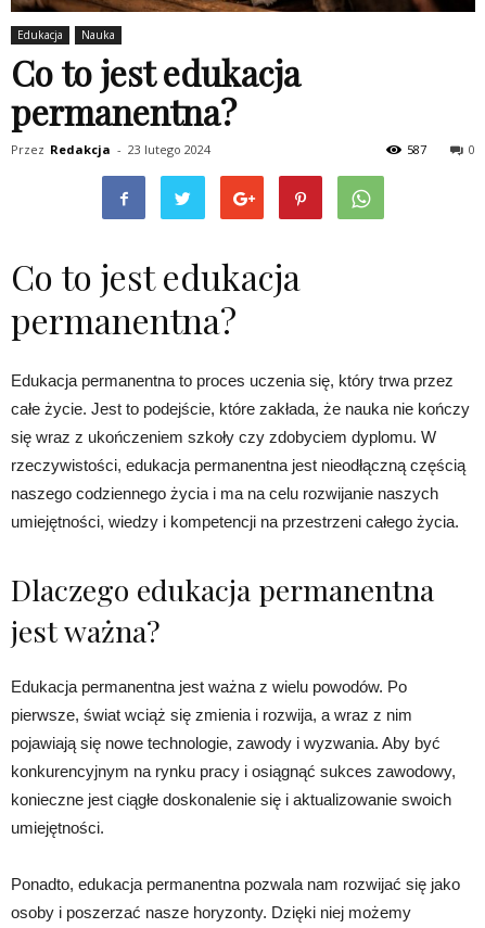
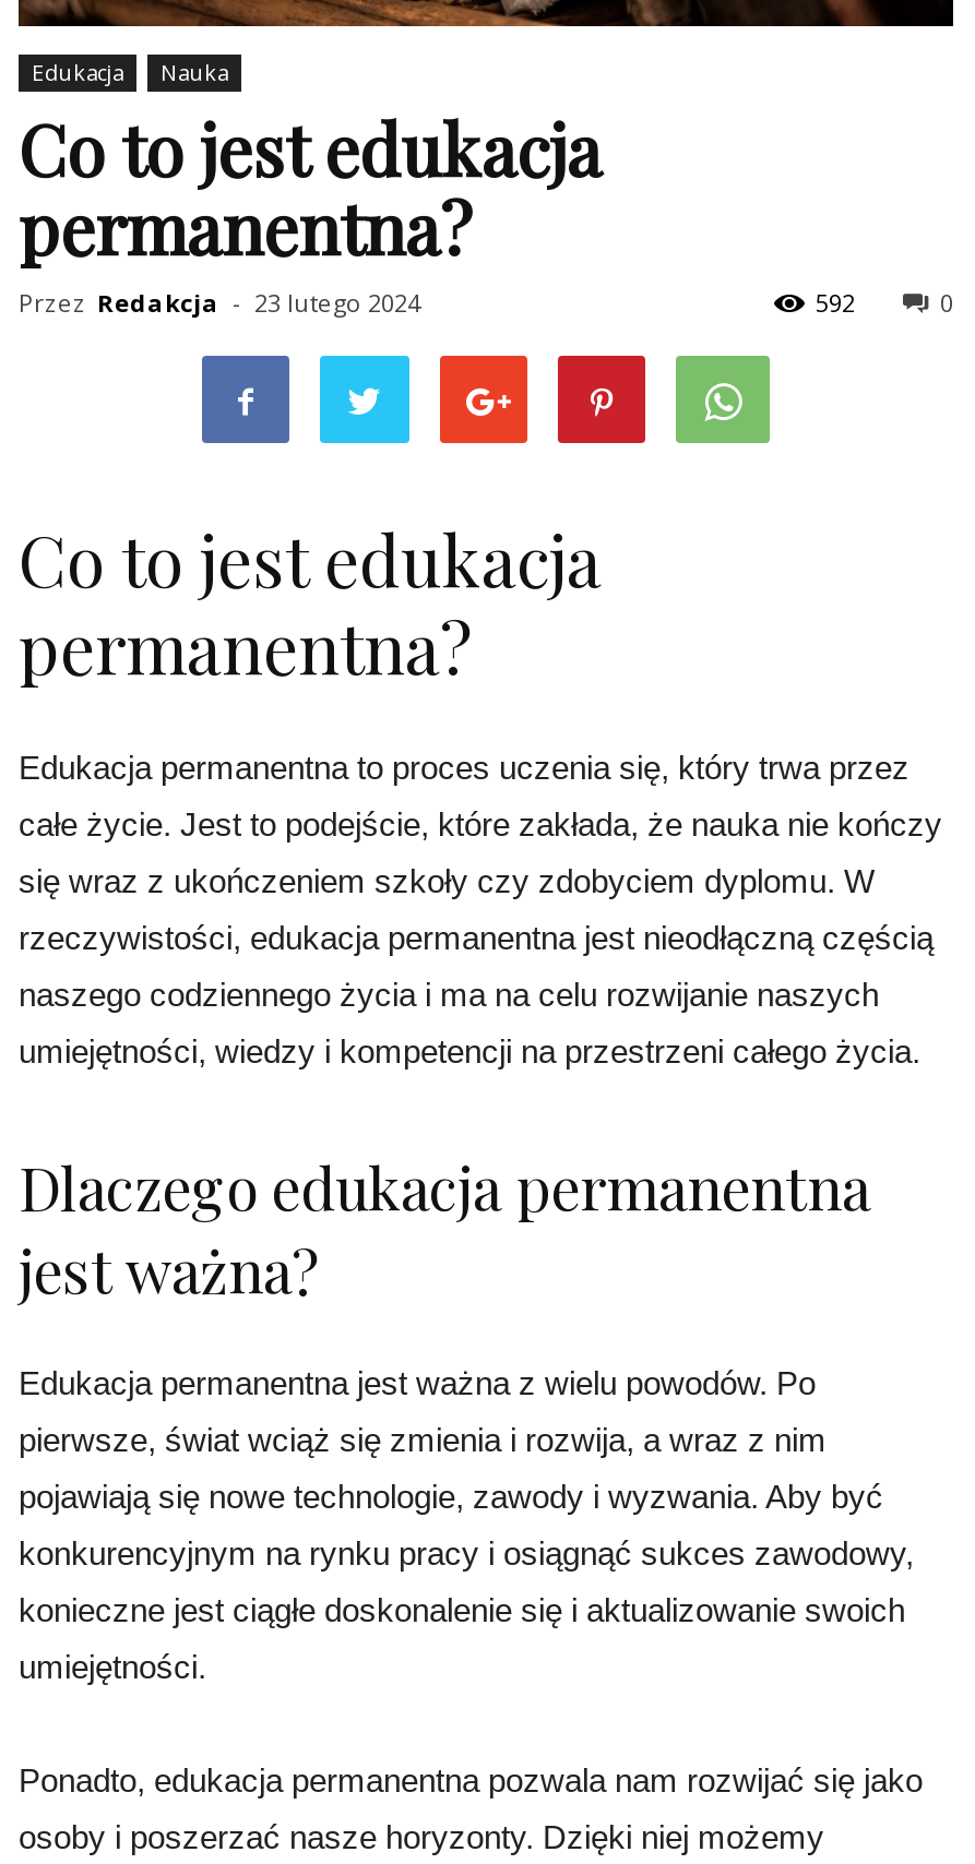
- 587
+ 592
